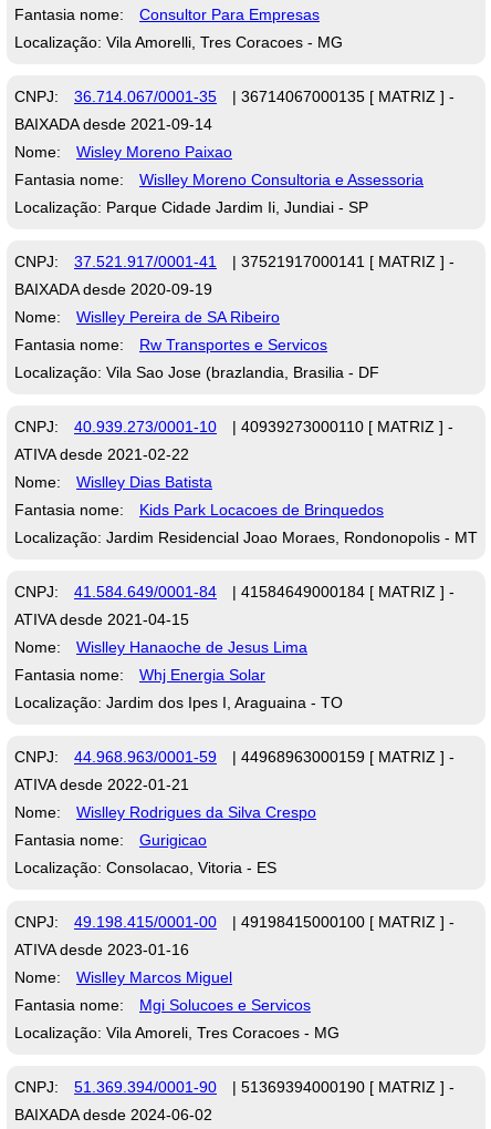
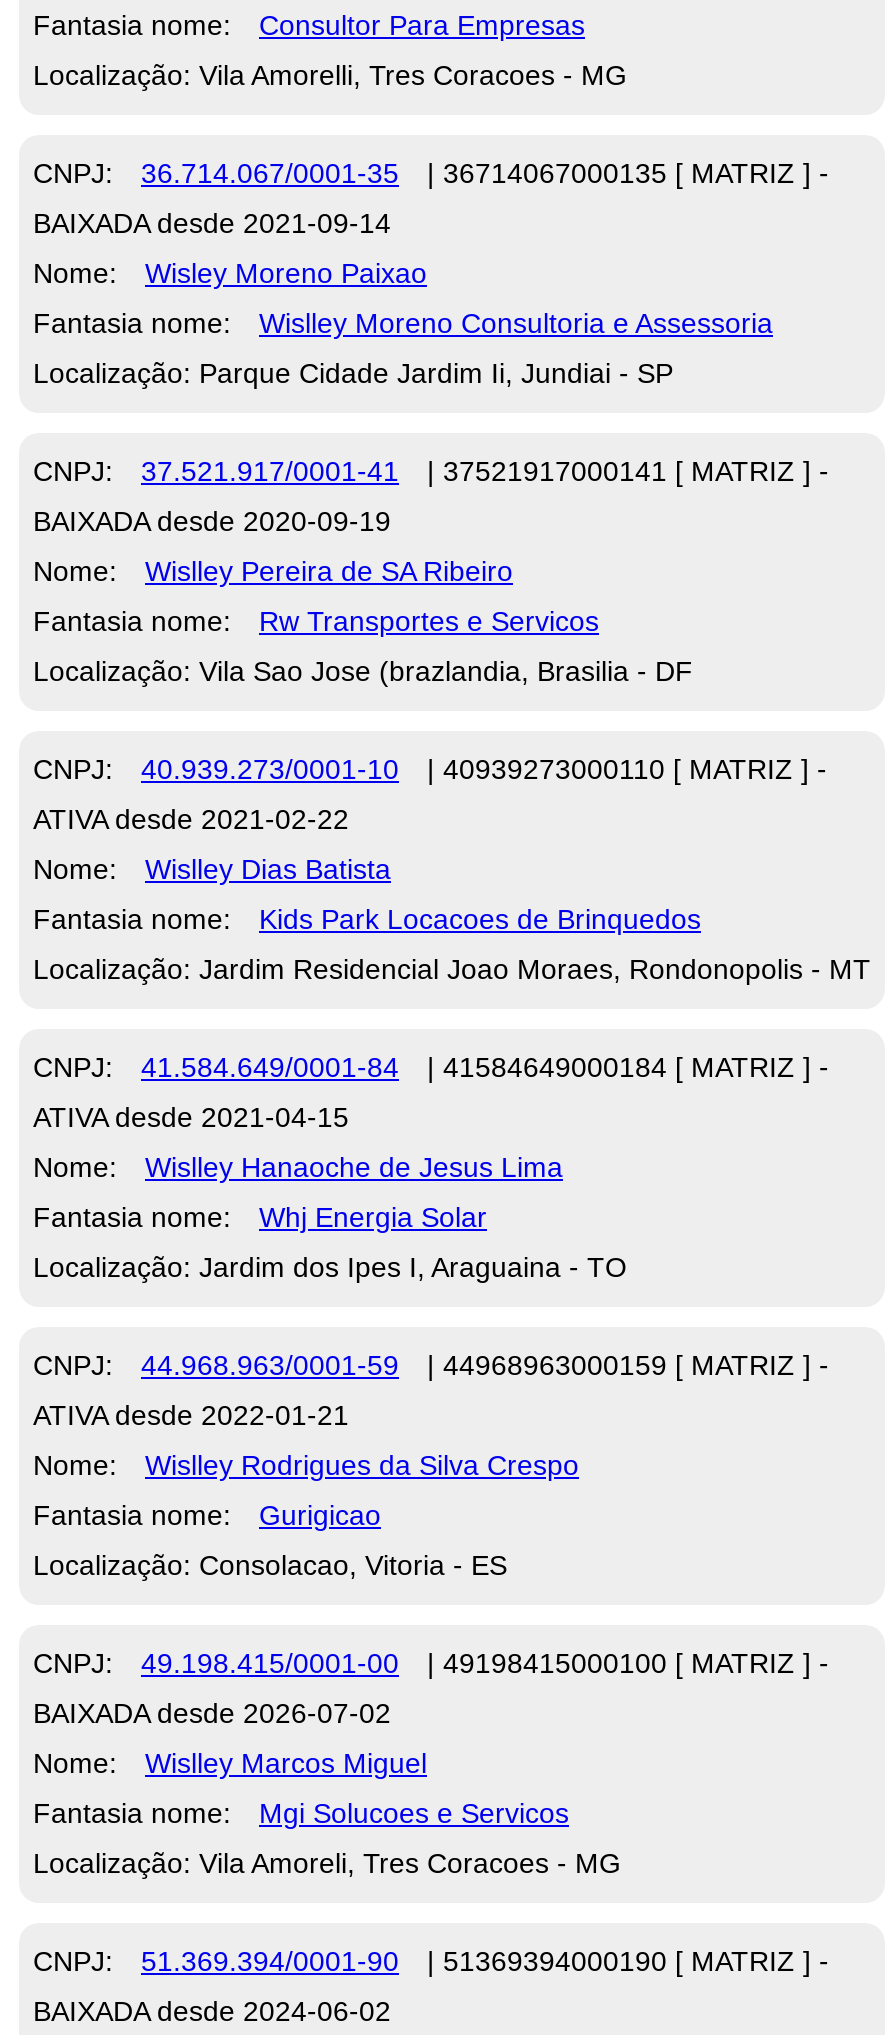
- ATIVA desde 2023-01-16
+ BAIXADA desde 2026-07-02
